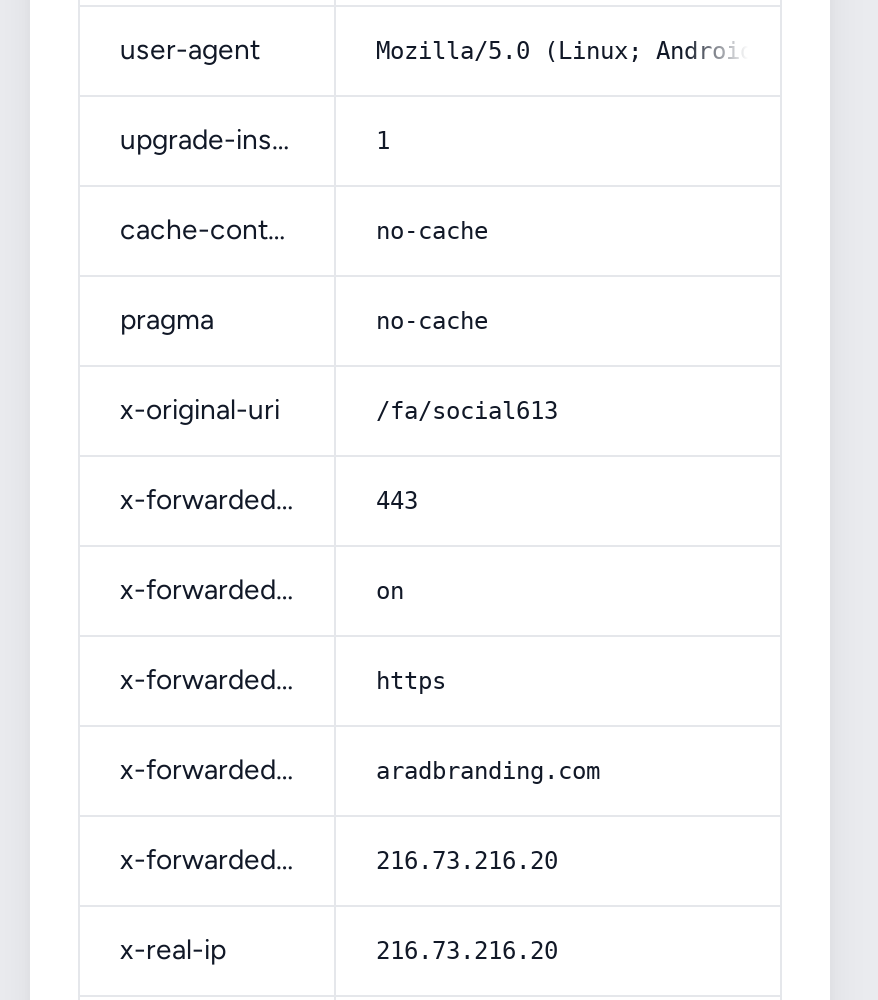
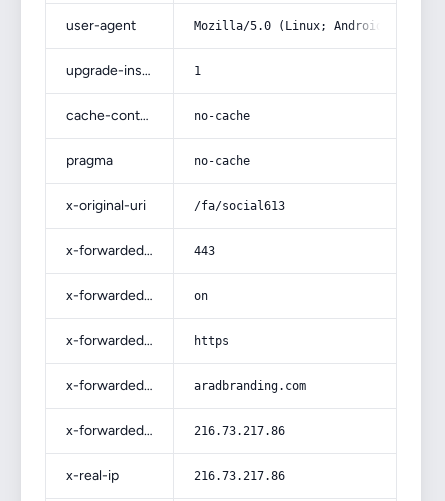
- 216.73.216.20
+ 216.73.217.86

- 216.73.216.20
+ 216.73.217.86
